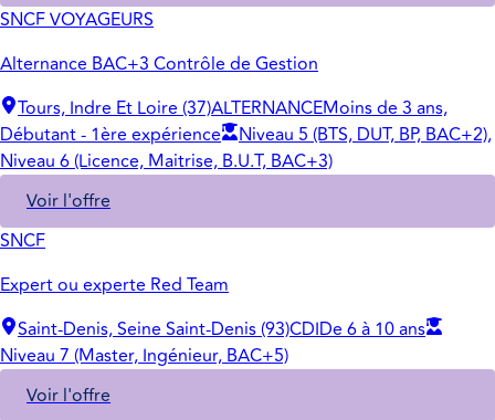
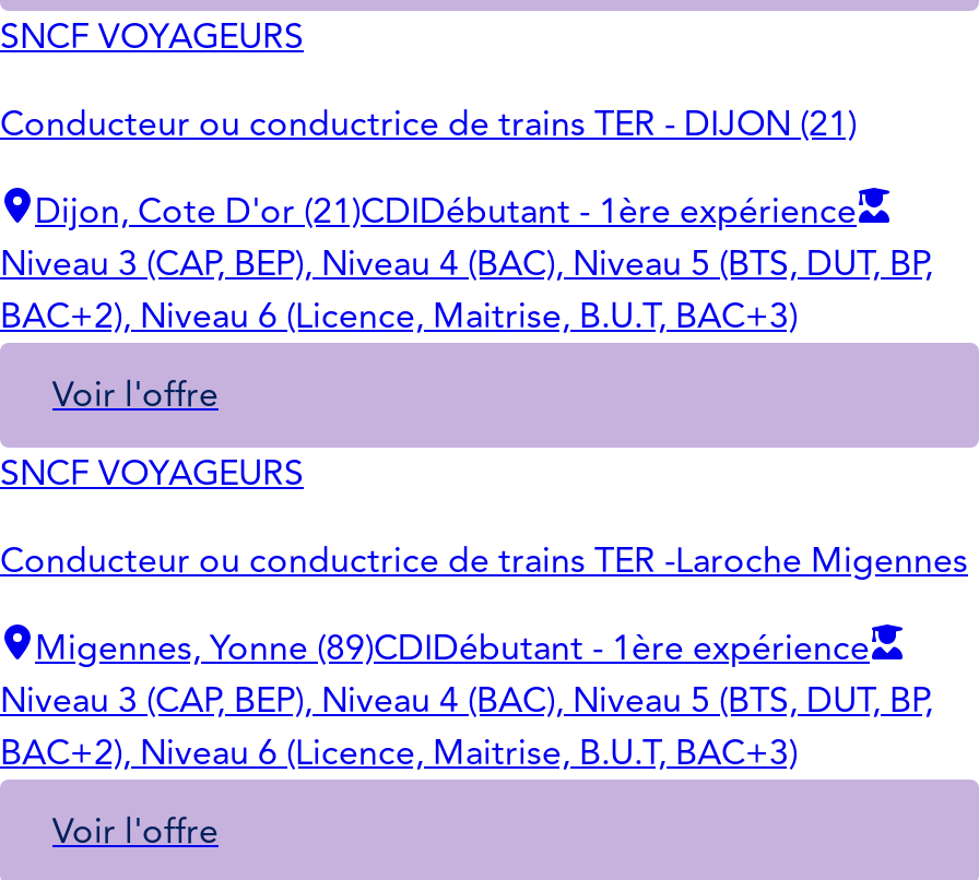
- Alternance BAC+3 Contrôle de Gestion
+ Conducteur ou conductrice de trains TER - DIJON (21)

- Tours, Indre Et Loire (37)ALTERNANCEMoins de 3 ans,
- Débutant - 1ère expérience
- Niveau 5 (BTS, DUT, BP, BAC+2),
- Niveau 6 (Licence, Maitrise, B.U.T, BAC+3)
+ Dijon, Cote D'or (21)CDIDébutant - 1ère expérience
+ Niveau 3 (CAP, BEP), Niveau 4 (BAC), Niveau 5 (BTS, DUT, BP,
+ BAC+2), Niveau 6 (Licence, Maitrise, B.U.T, BAC+3)

- SNCF
+ SNCF VOYAGEURS

- Expert ou experte Red Team
+ Conducteur ou conductrice de trains TER -Laroche Migennes

- Saint-Denis, Seine Saint-Denis (93)CDIDe 6 à 10 ans
- Niveau 7 (Master, Ingénieur, BAC+5)
+ Migennes, Yonne (89)CDIDébutant - 1ère expérience
+ Niveau 3 (CAP, BEP), Niveau 4 (BAC), Niveau 5 (BTS, DUT, BP,
+ BAC+2), Niveau 6 (Licence, Maitrise, B.U.T, BAC+3)
